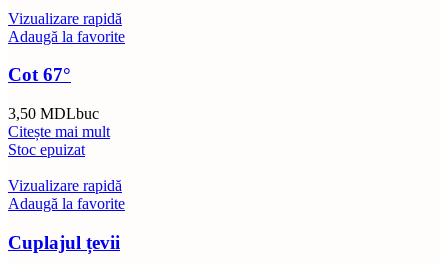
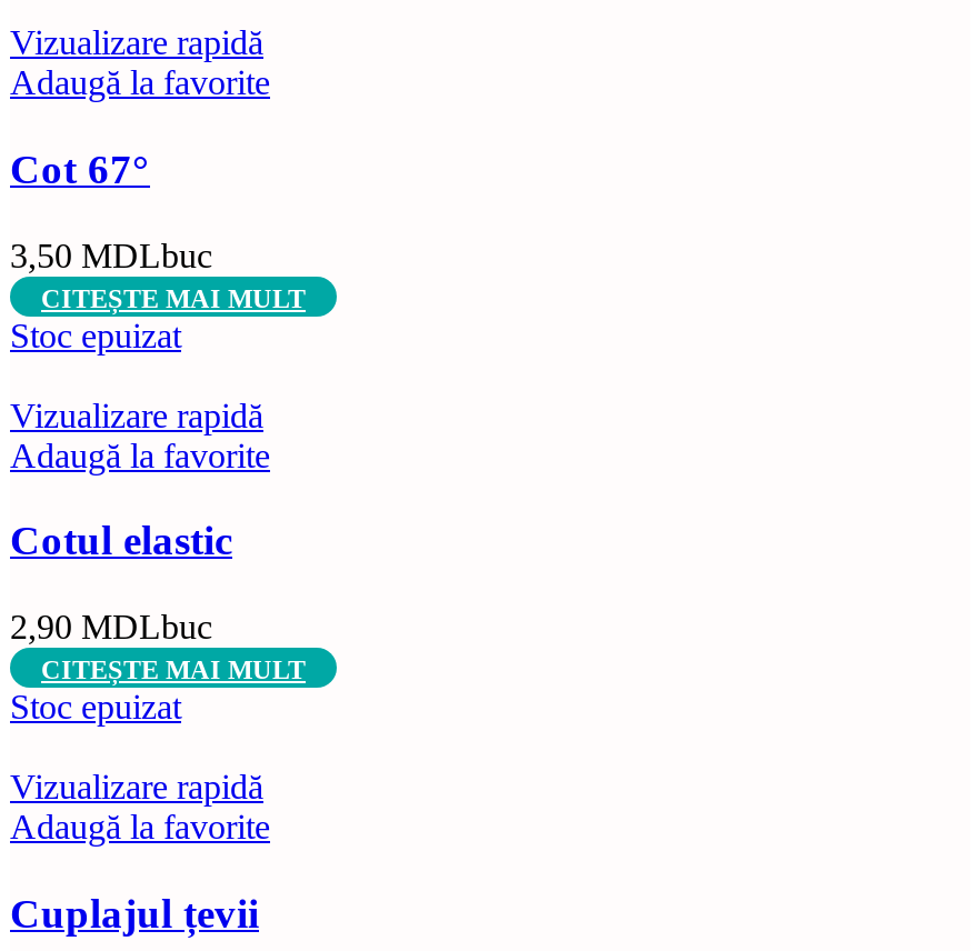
- Citește mai mult
+ CITEȘTE MAI MULT
+ Stoc epuizat
+ Vizualizare rapidă
+ Adaugă la favorite
+ Cotul elastic
+ 2,90 MDL buc
+ CITEȘTE MAI MULT
